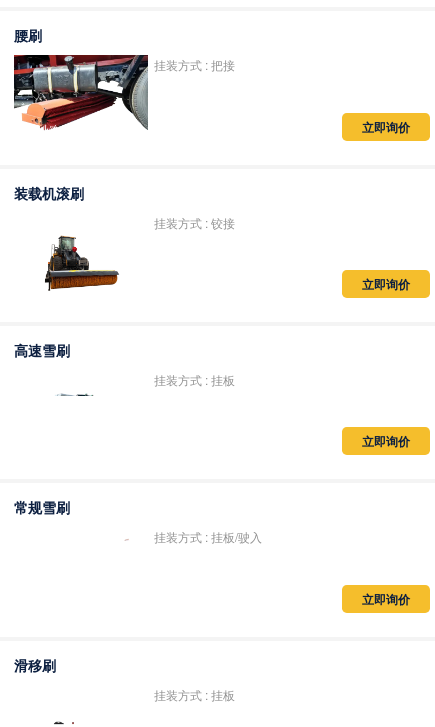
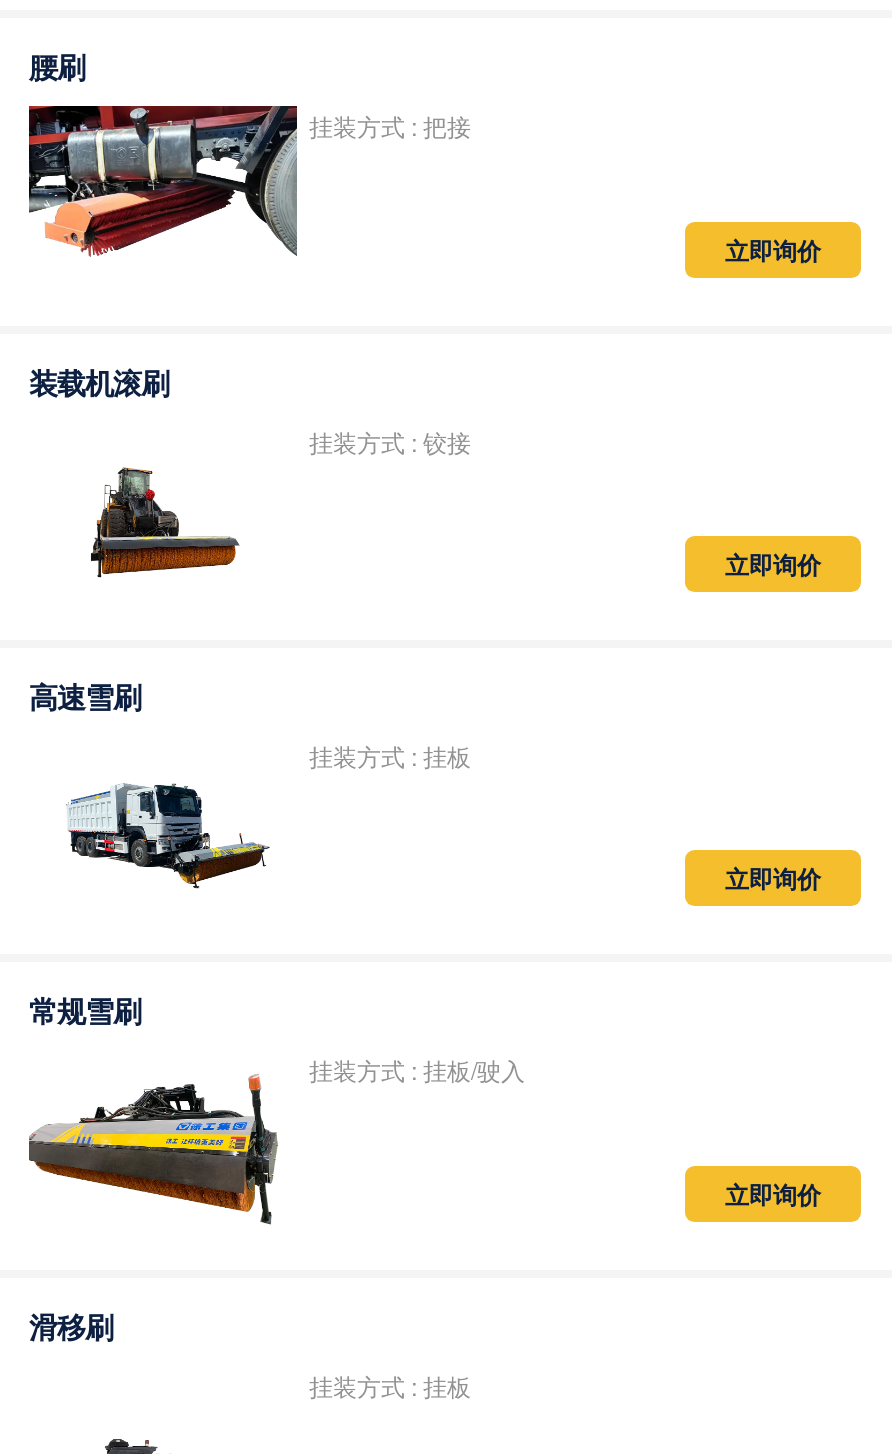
+ [image]

+ [image]
